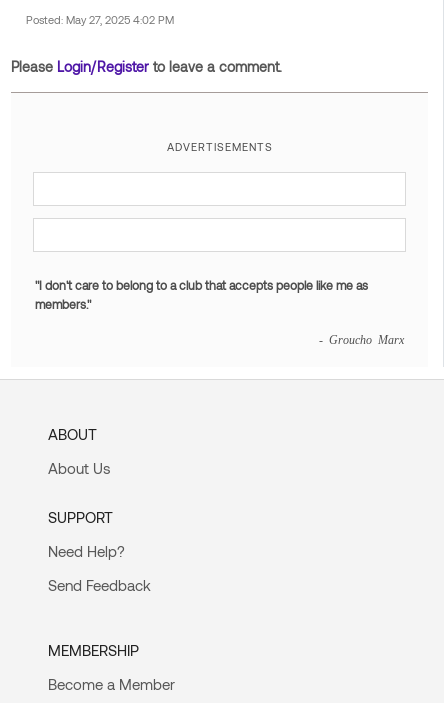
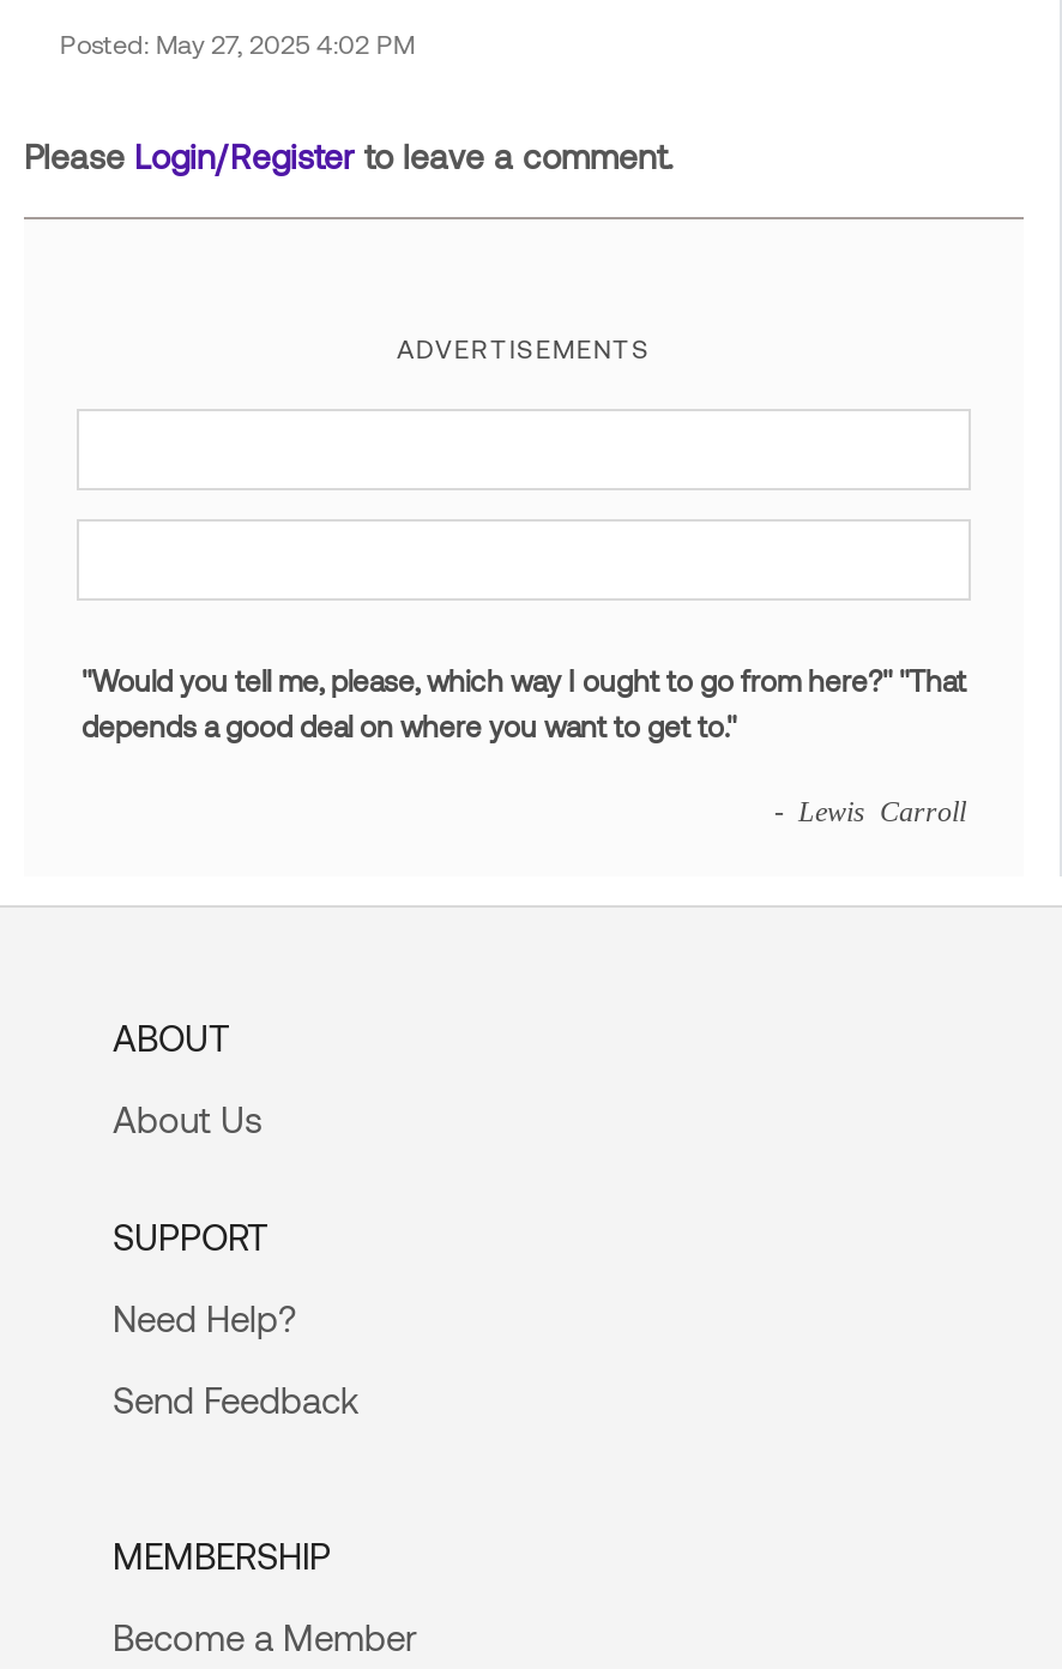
- "I don't care to belong to a club that accepts people like me as
- members."
+ "Would you tell me, please, which way I ought to go from here?" "That
+ depends a good deal on where you want to get to."

- - Groucho Marx
+ - Lewis Carroll
